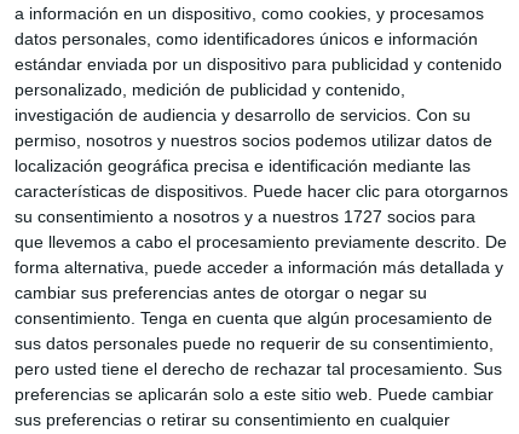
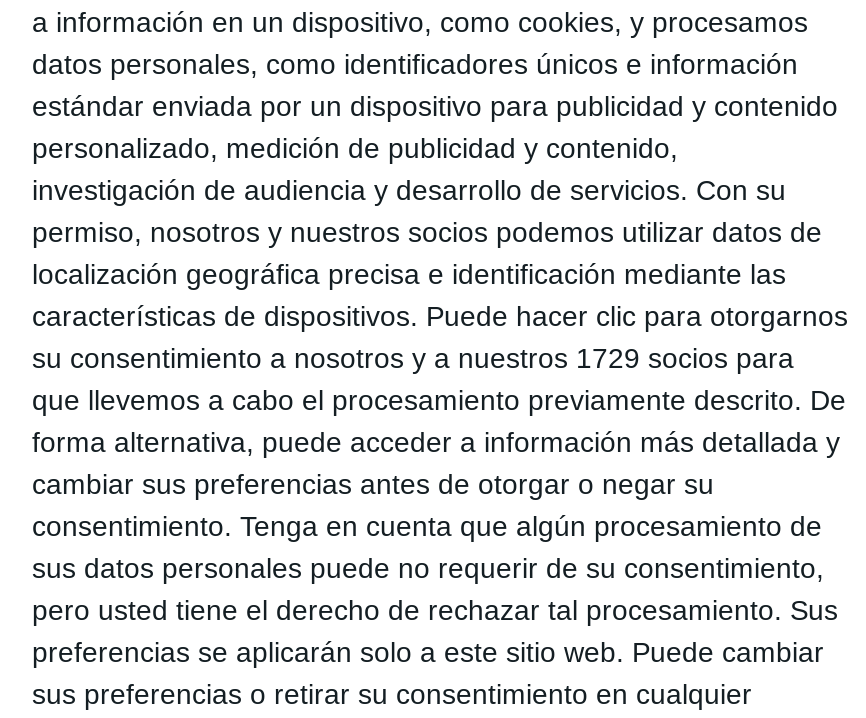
- su consentimiento a nosotros y a nuestros 1727 socios para
+ su consentimiento a nosotros y a nuestros 1729 socios para
